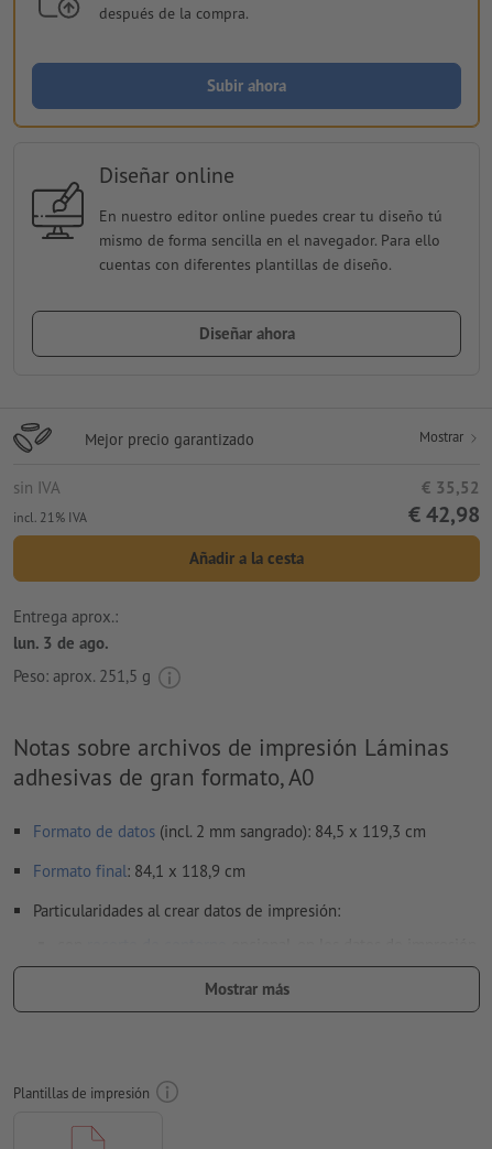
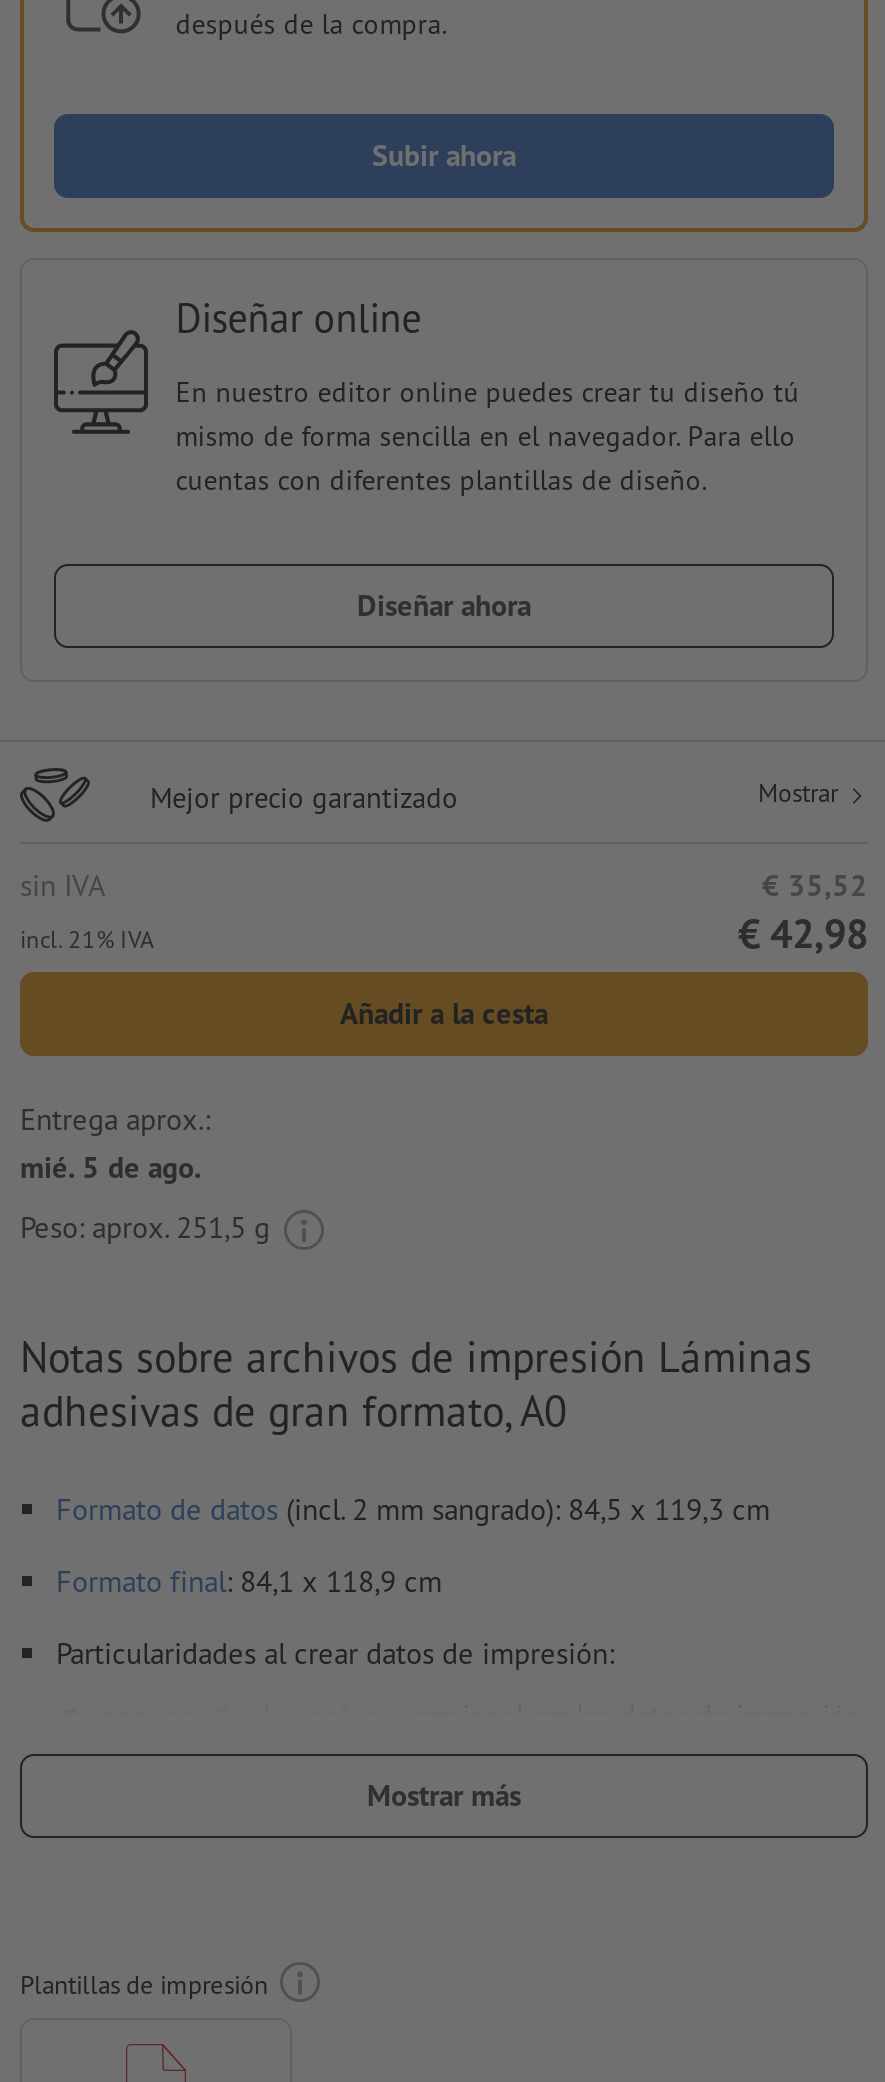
- lun. 3 de ago.
+ mié. 5 de ago.
